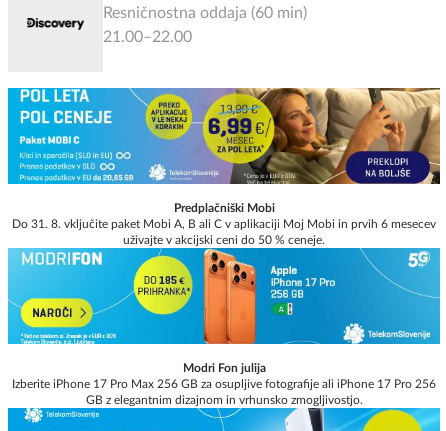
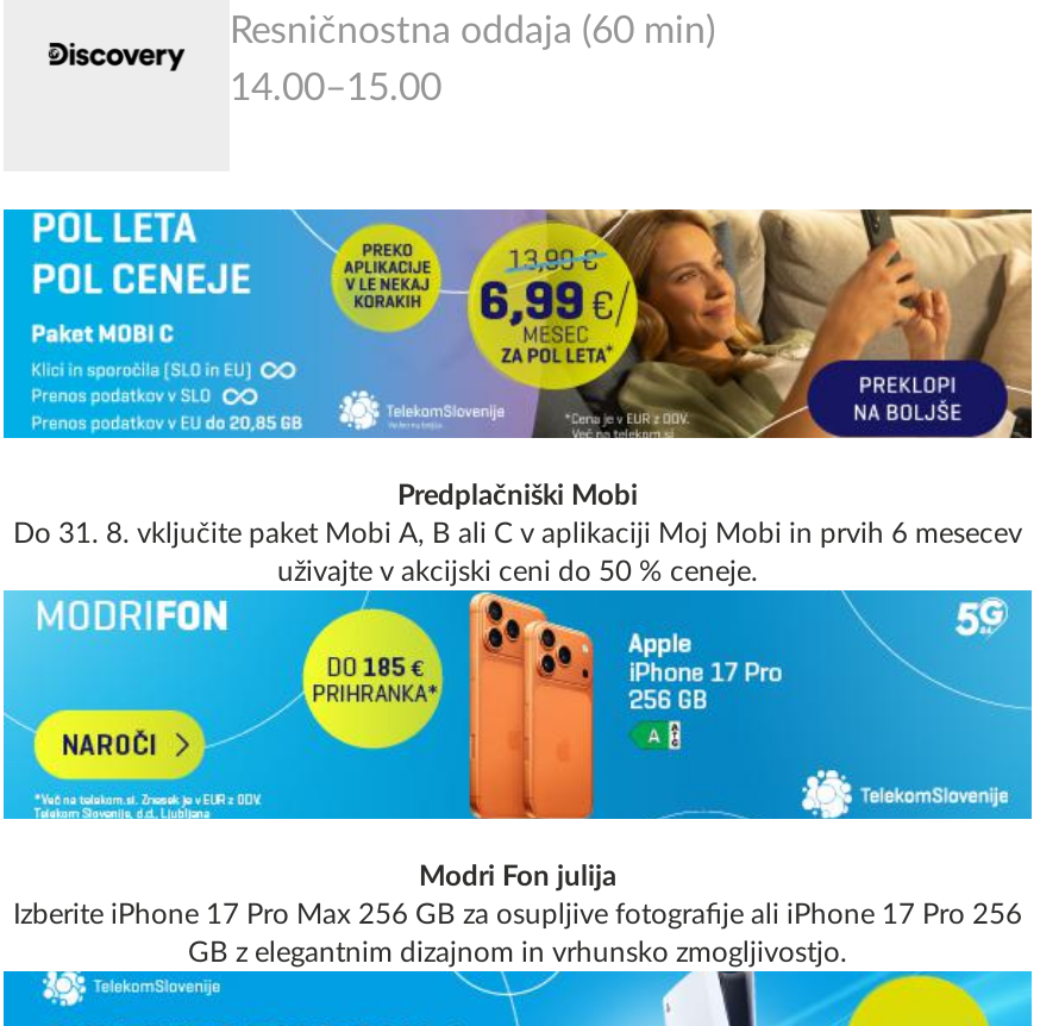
- 21.00–22.00
+ 14.00–15.00
